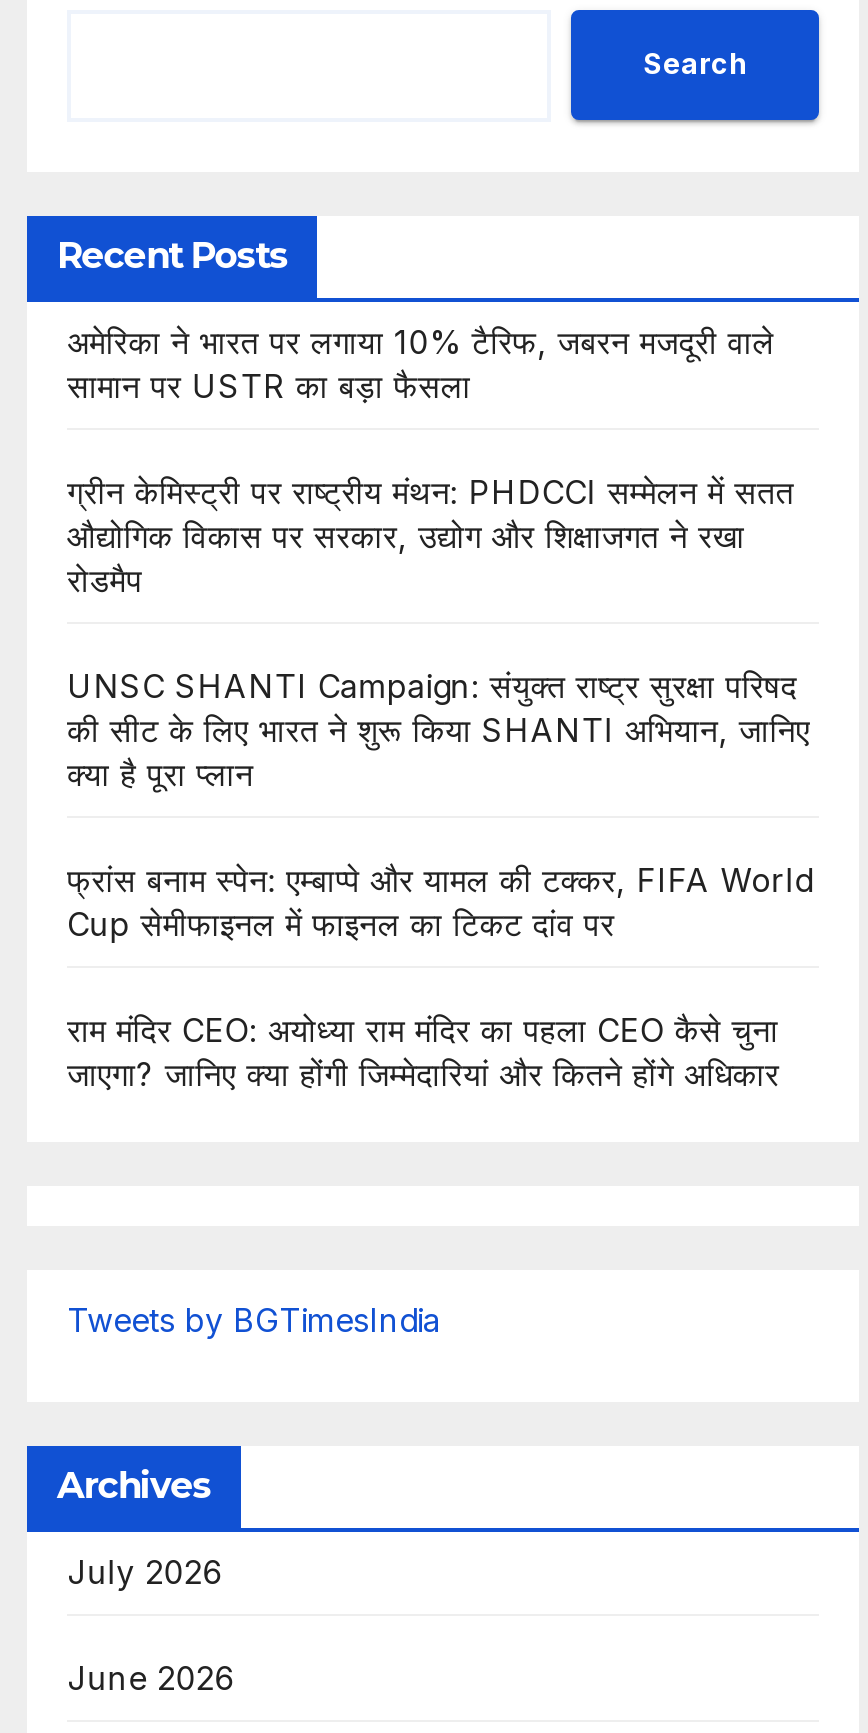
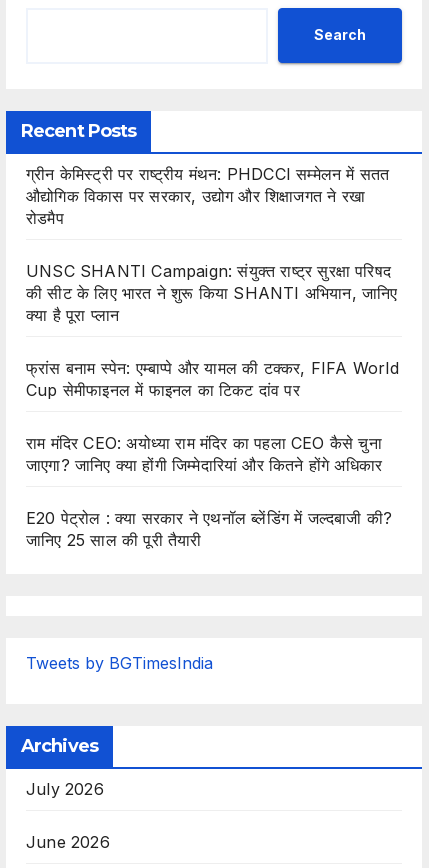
- अमेरिका ने भारत पर लगाया 10% टैरिफ, जबरन मजदूरी वाले
- सामान पर USTR का बड़ा फैसला

moved up: ग्रीन केमिस्ट्री पर राष्ट्रीय मंथन: PHDCCI सम्मेलन में सतत | औद्योगिक विकास पर सरकार, उद्योग और शिक्षाजगत ने रखा | रोडमैप | ... | राम मंदिर CEO: अयोध्या राम मंदिर का पहला CEO कैसे चुना | जाएगा? जानिए क्या होंगी जिम्मेदारियां और कितने होंगे अधिकार

+ E20 पेट्रोल : क्या सरकार ने एथनॉल ब्लेंडिंग में जल्दबाजी की?
+ जानिए 25 साल की पूरी तैयारी
